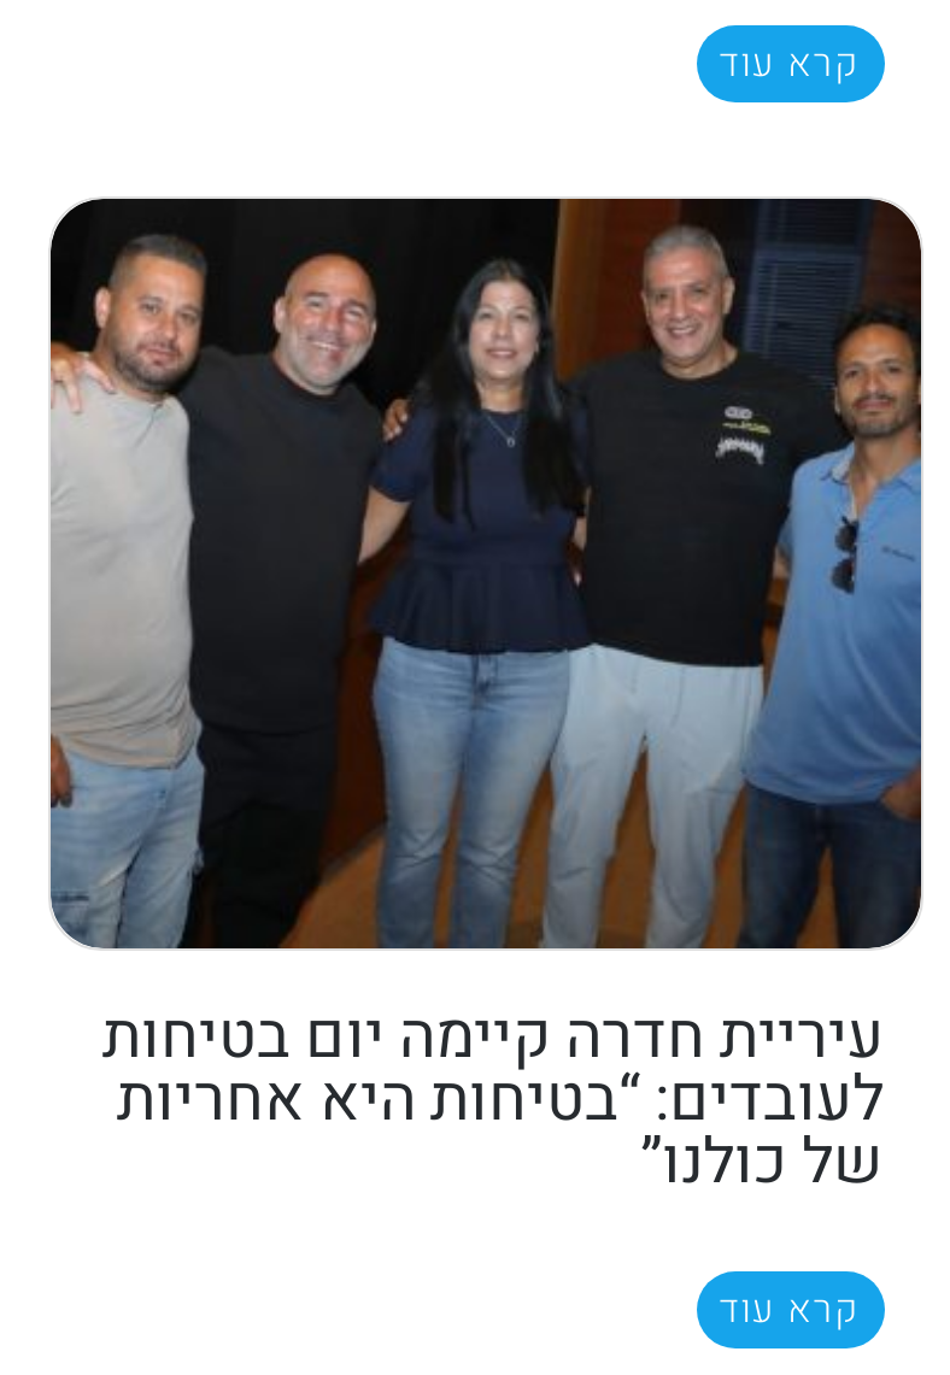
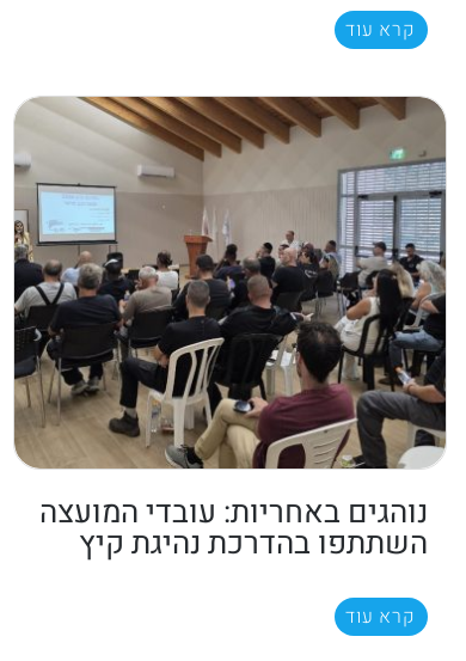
- [image]
- עיריית חדרה קיימה יום בטיחות
- לעובדים: “בטיחות היא אחריות
- של כולנו”
+ [image]
+ נוהגים באחריות: עובדי המועצה
+ השתתפו בהדרכת נהיגת קיץ
